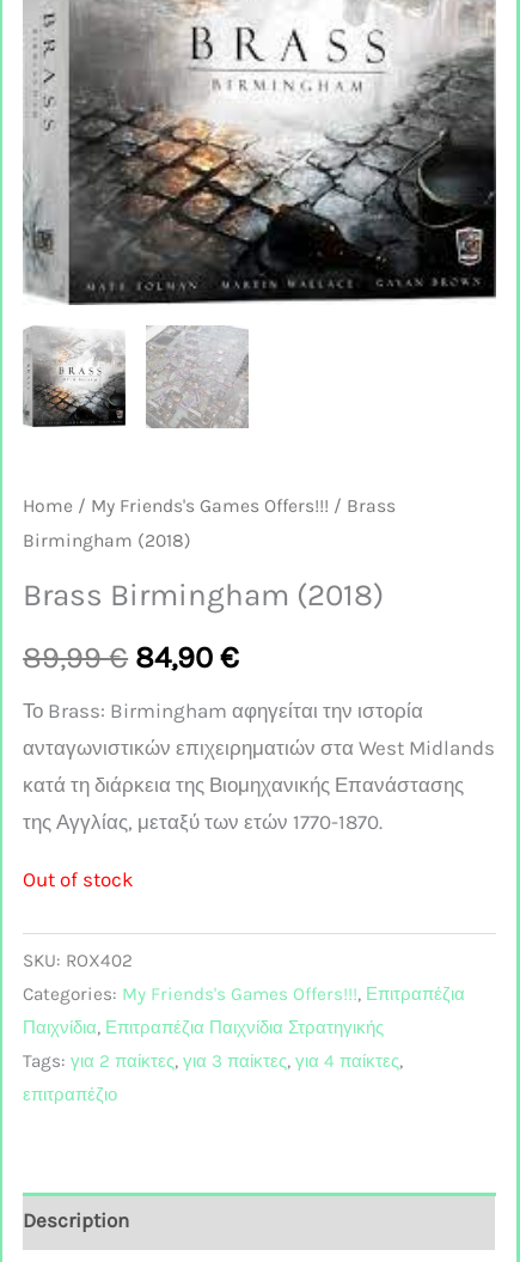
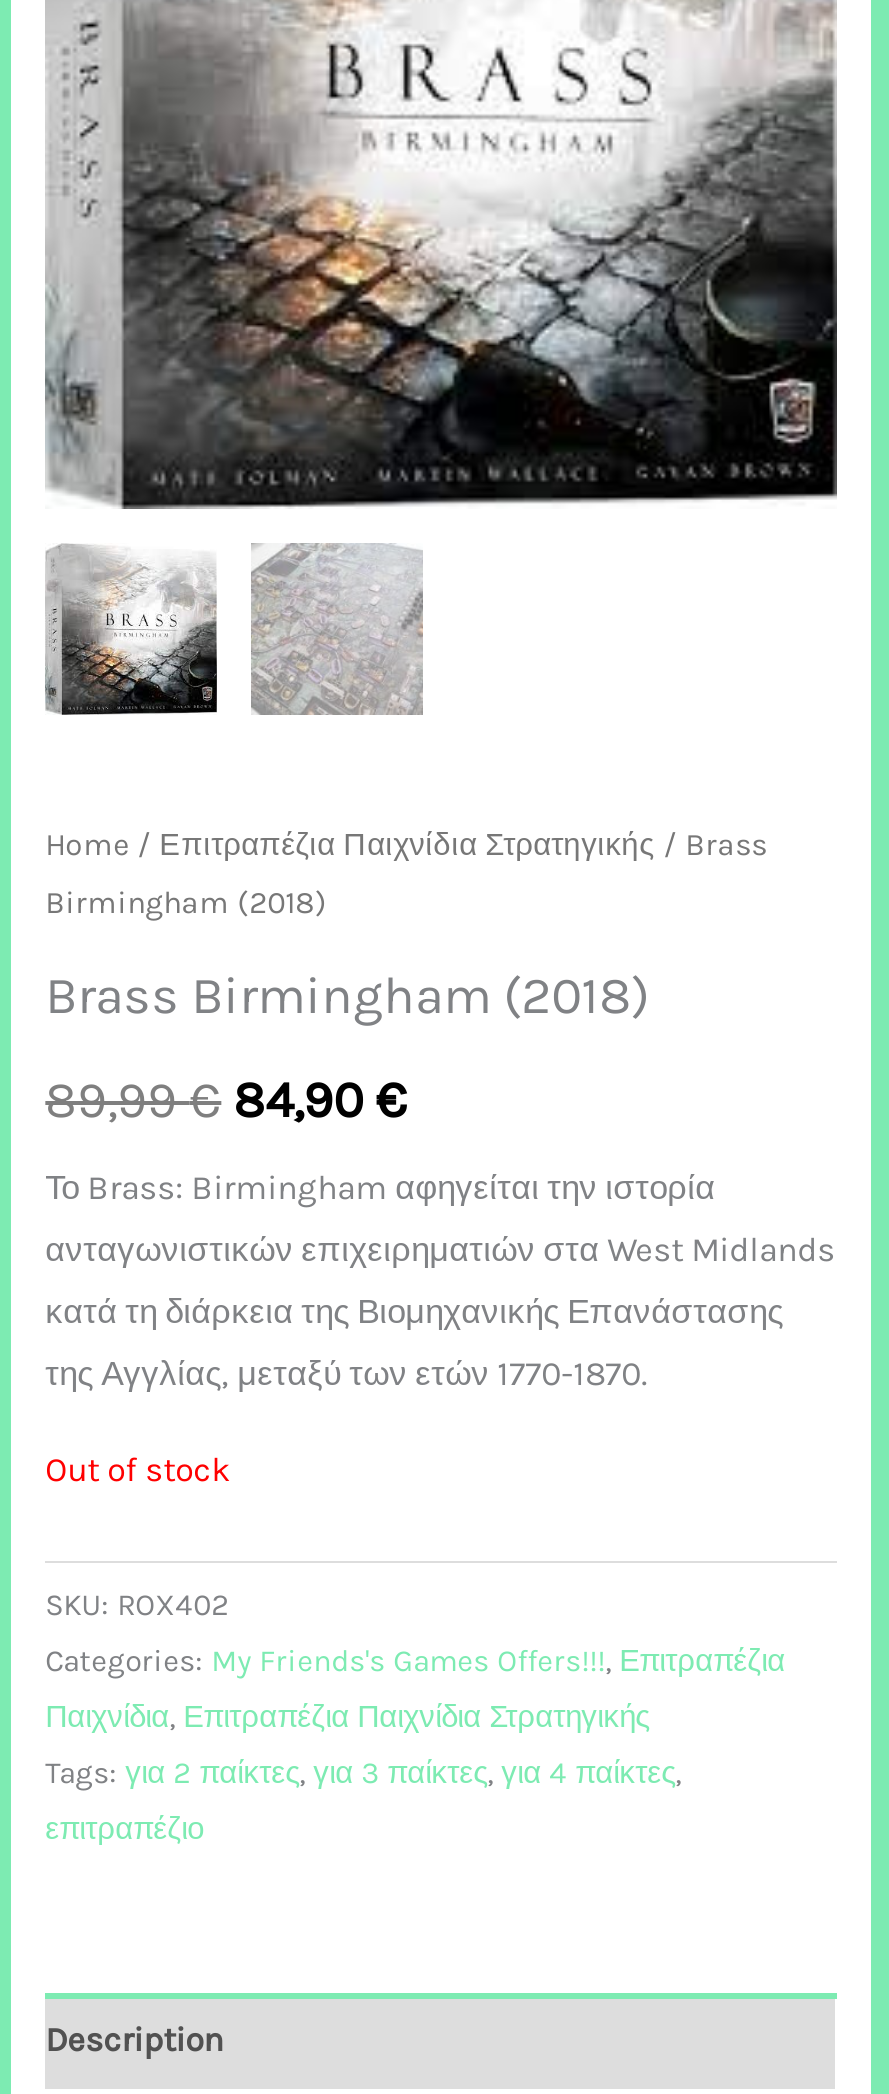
- Home / My Friends's Games Offers!!! / Brass
+ Home / Επιτραπέζια Παιχνίδια Στρατηγικής / Brass
